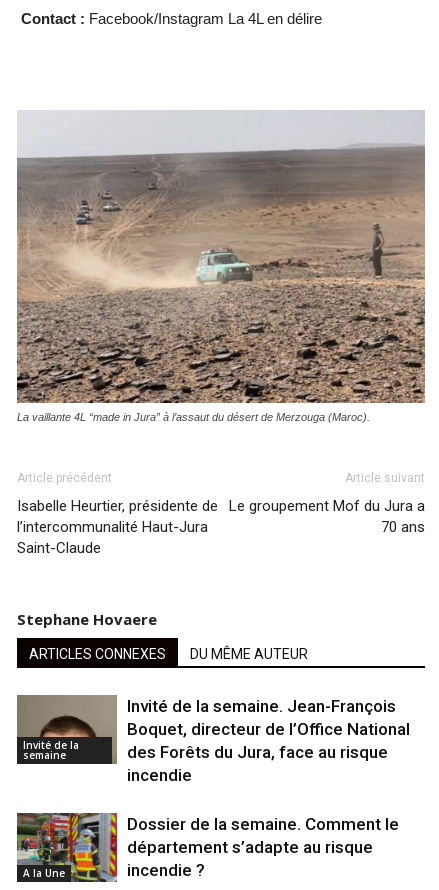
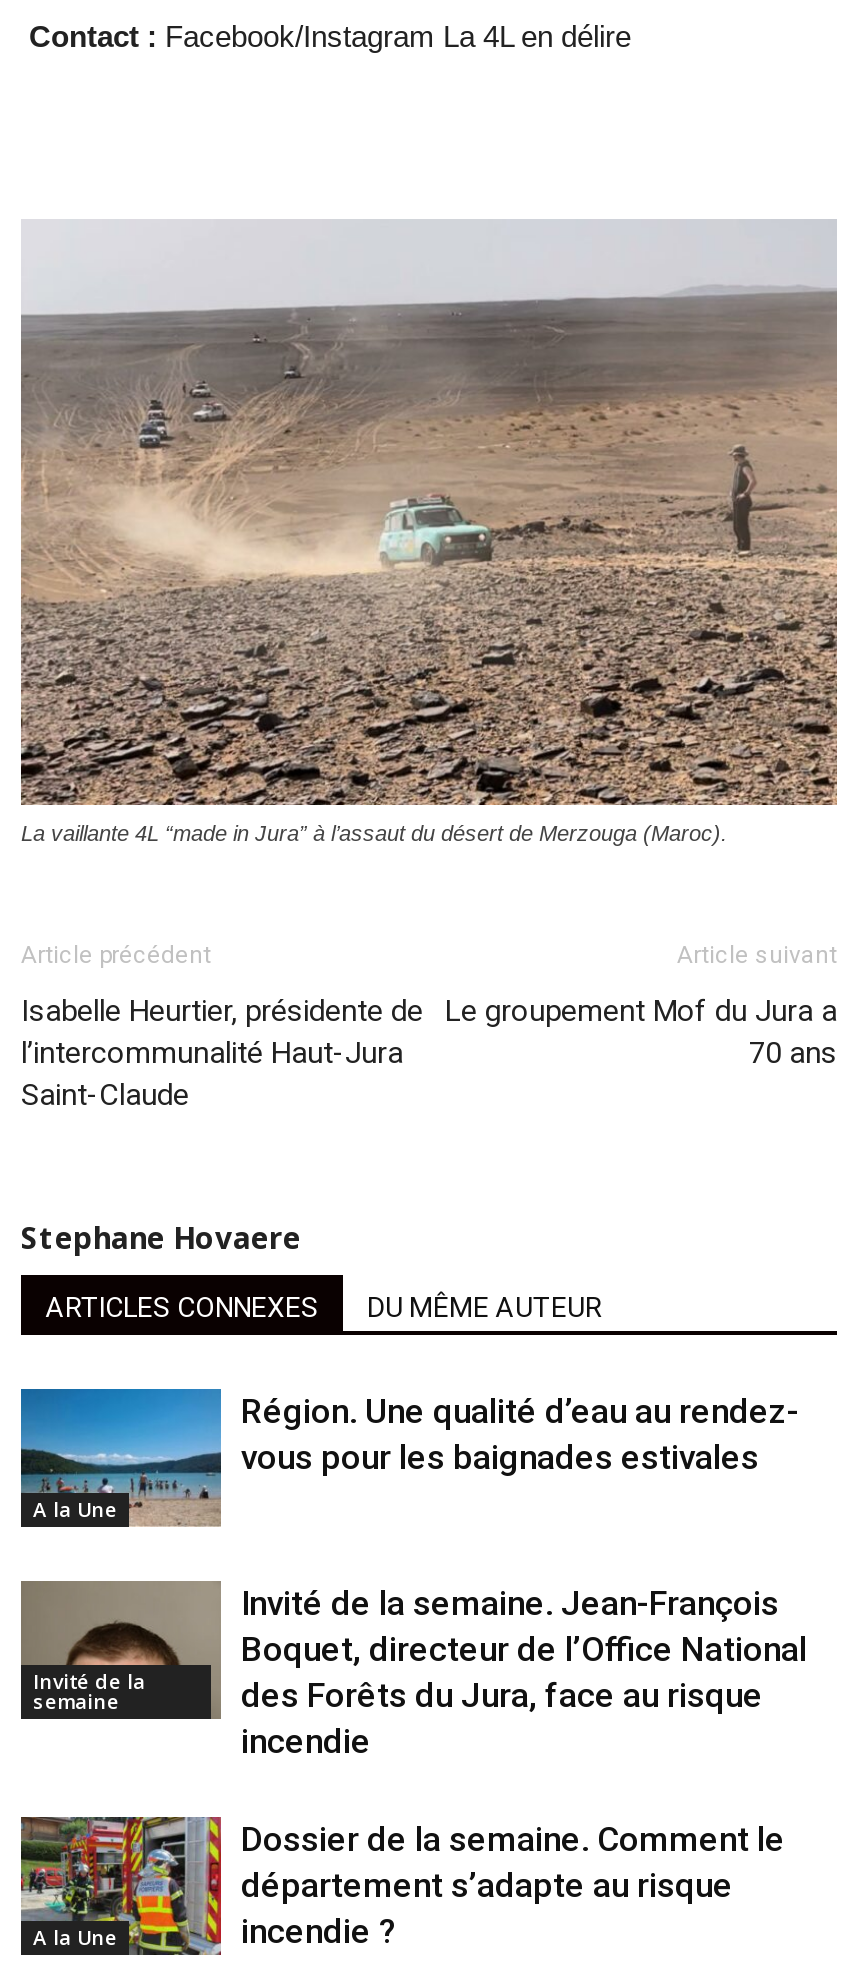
+ [image]
+ A la Une

+ Région. Une qualité d’eau au rendez-
+ vous pour les baignades estivales
